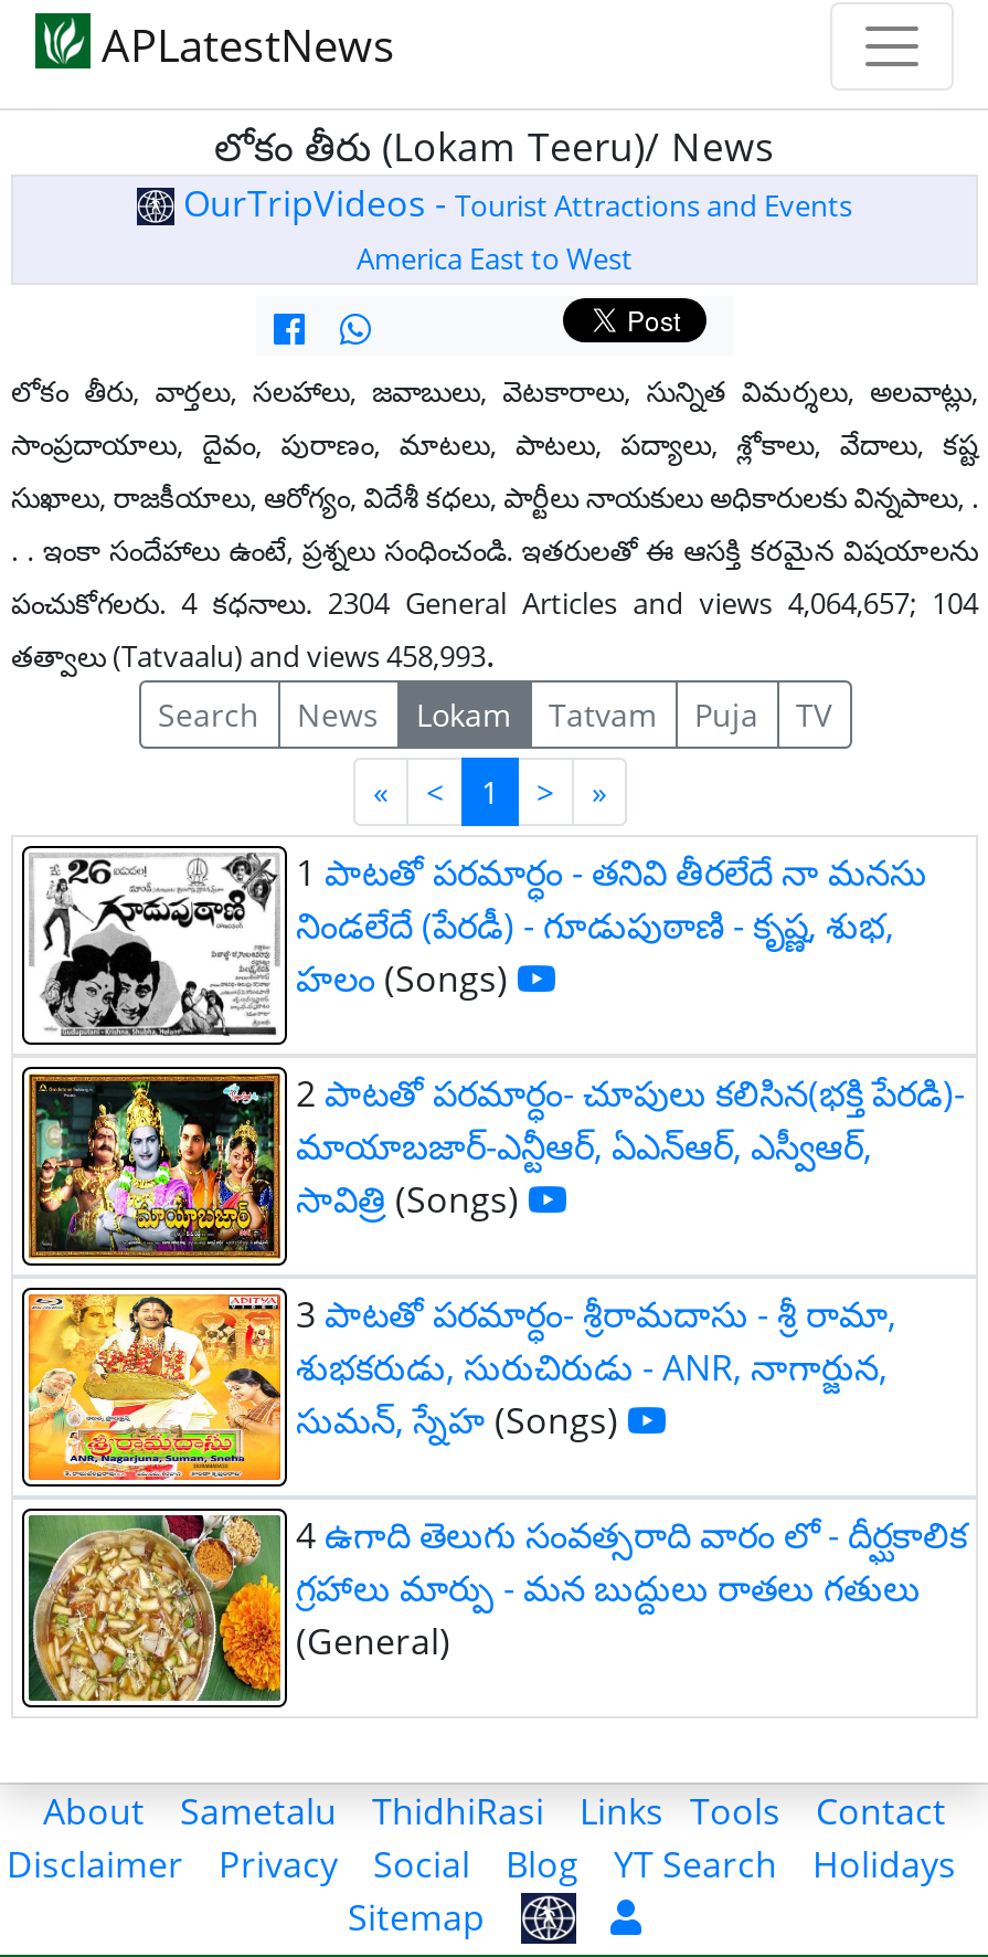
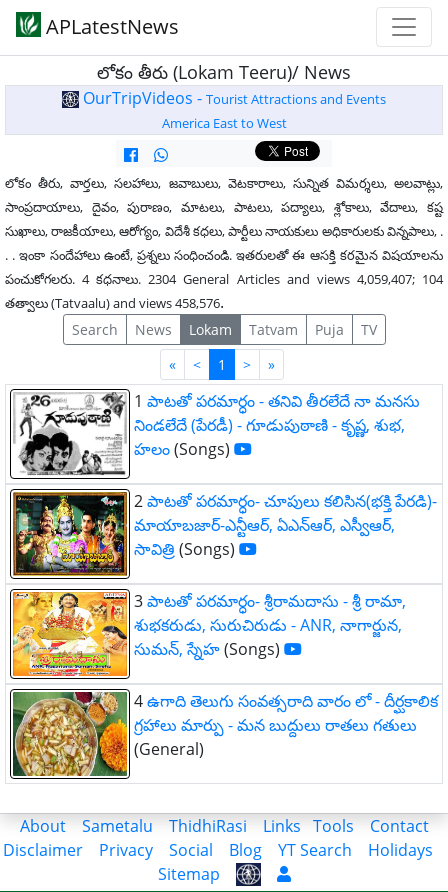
- పంచుకోగలరు. 4 కధనాలు. 2304 General Articles and views 4,064,657; 104
+ పంచుకోగలరు. 4 కధనాలు. 2304 General Articles and views 4,059,407; 104

- తత్వాలు (Tatvaalu) and views 458,993.
+ తత్వాలు (Tatvaalu) and views 458,576.
